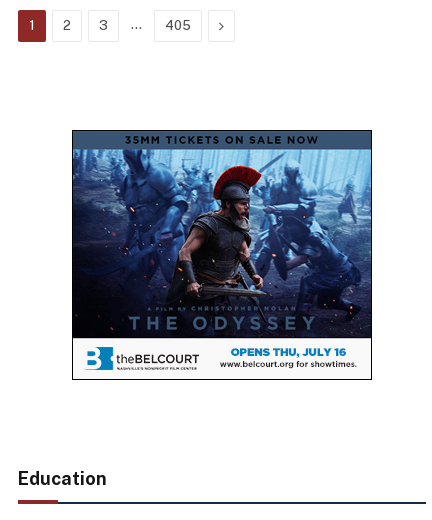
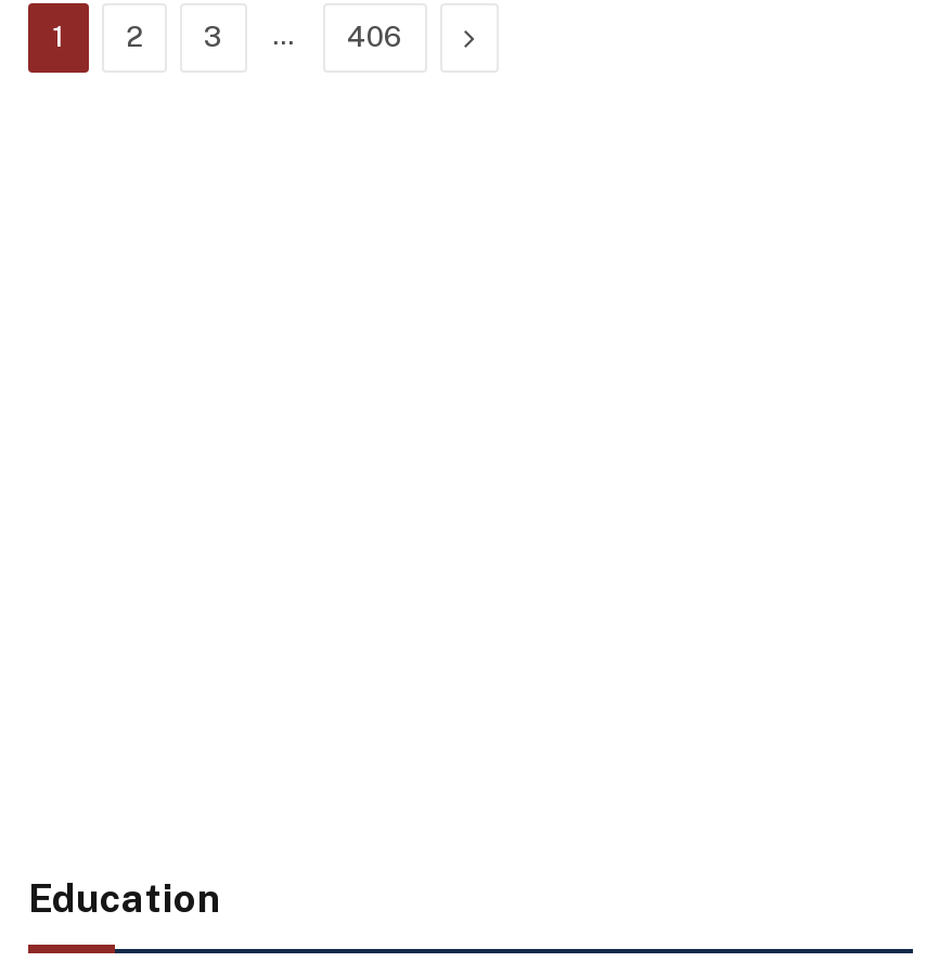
- 405
+ 406

- [image]
